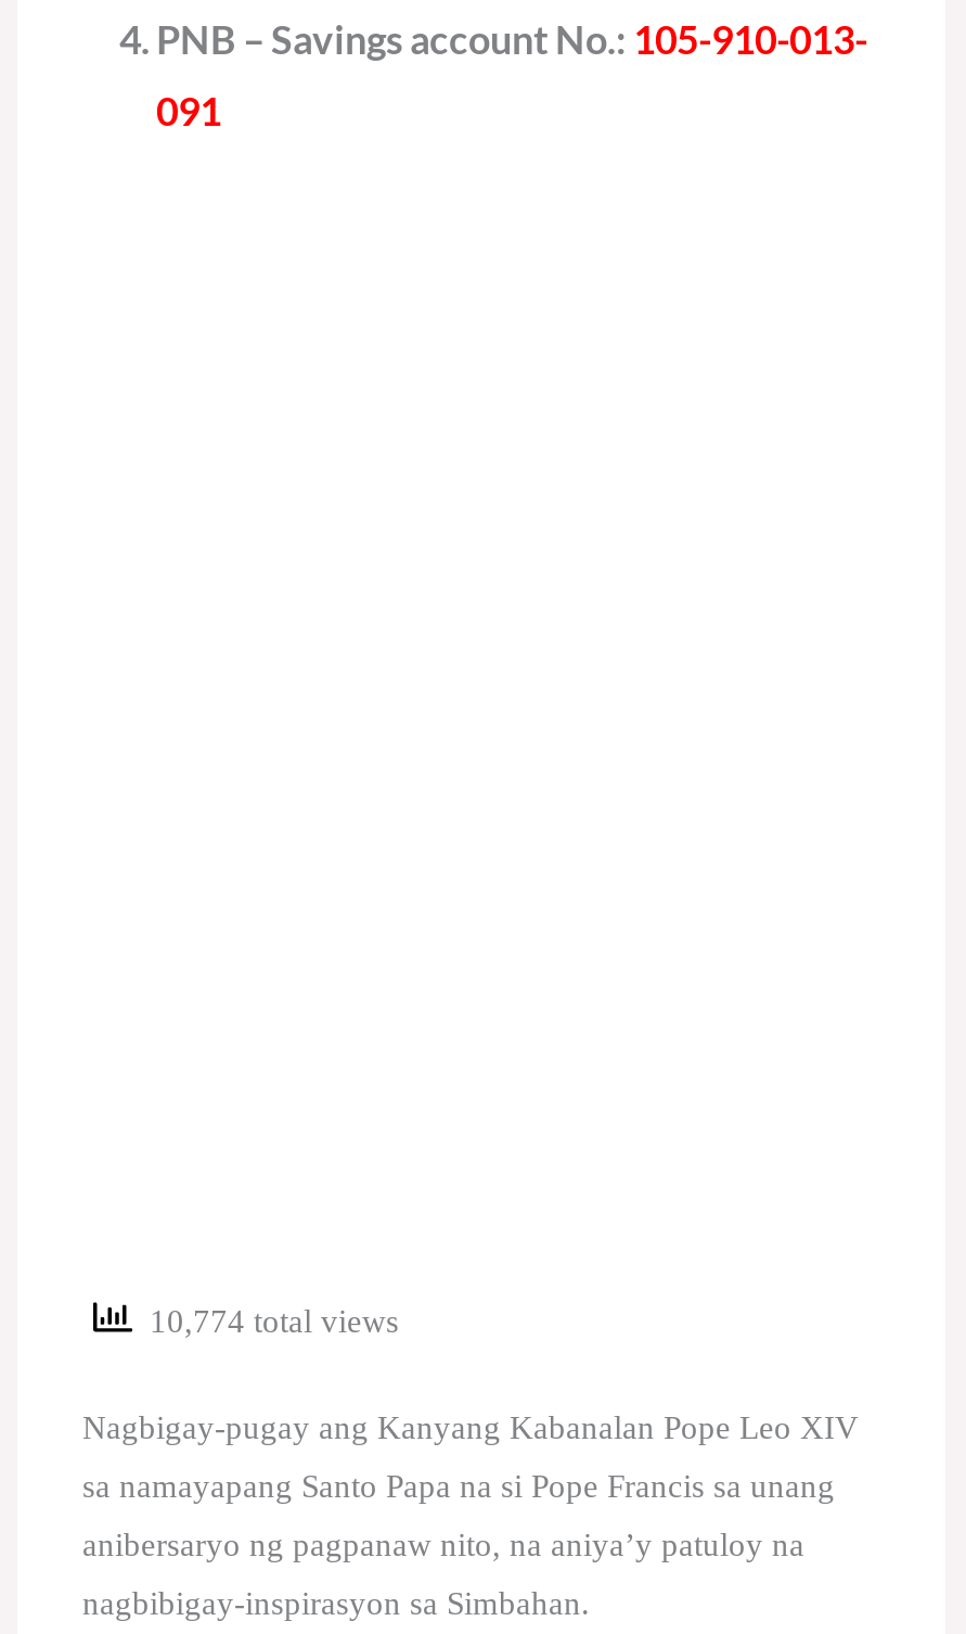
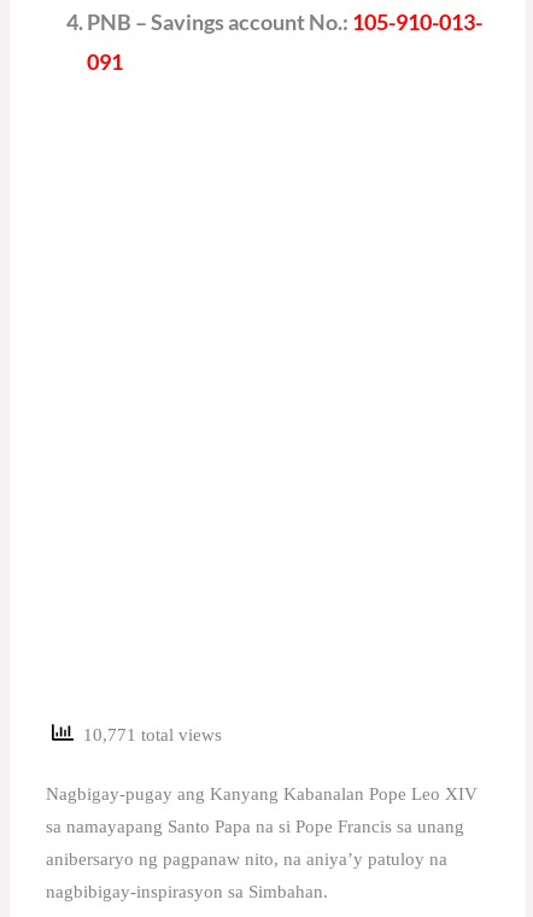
- 10,774 total views
+ 10,771 total views
